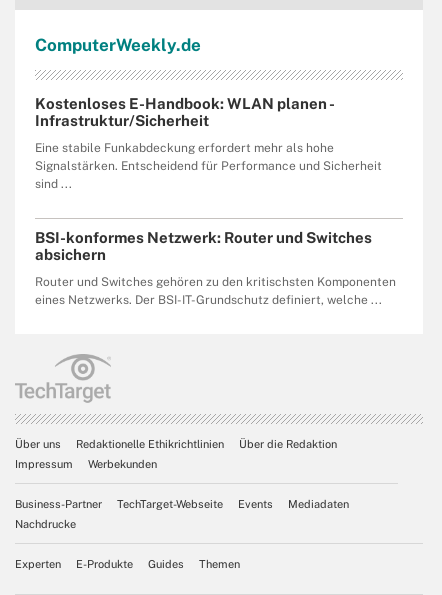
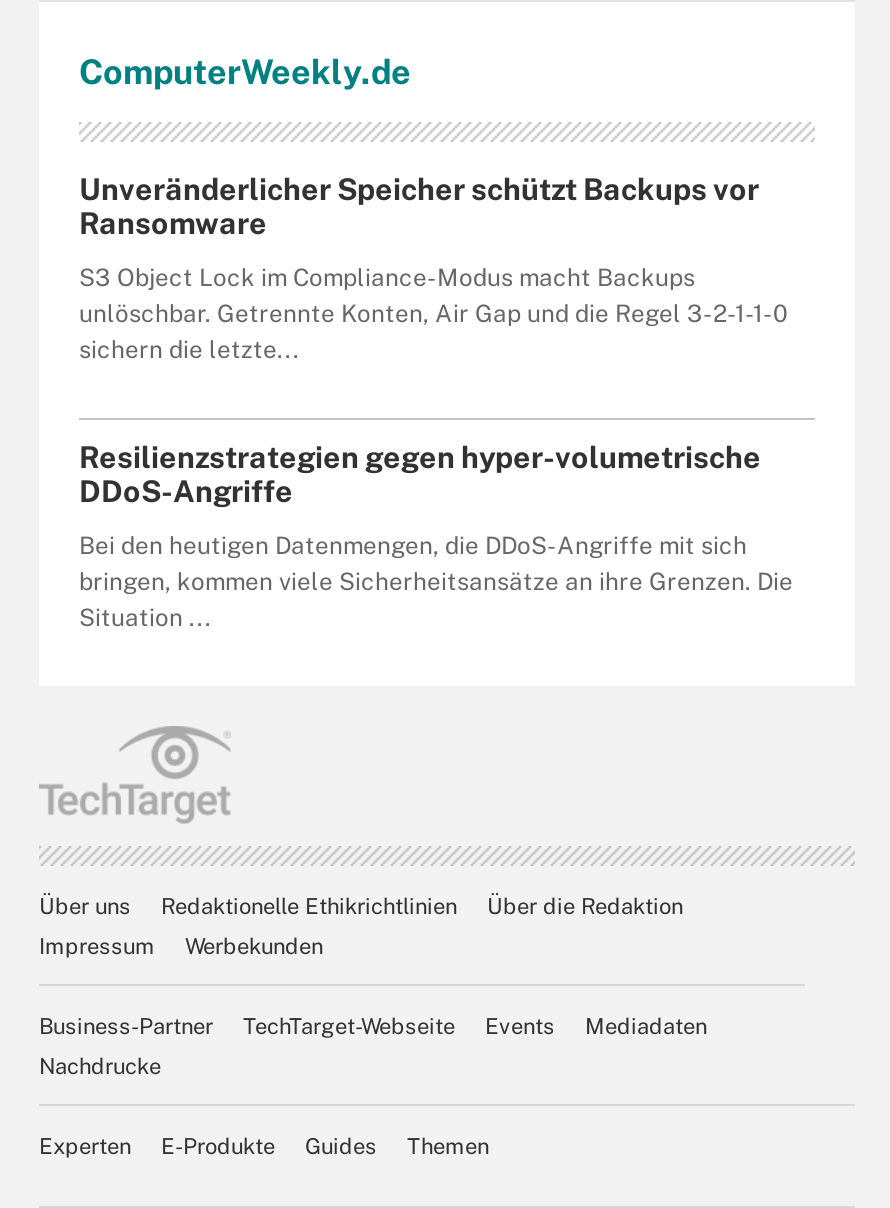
- Kostenloses E-Handbook: WLAN planen -
- Infrastruktur/Sicherheit
+ Unveränderlicher Speicher schützt Backups vor
+ Ransomware

- Eine stabile Funkabdeckung erfordert mehr als hohe
- Signalstärken. Entscheidend für Performance und Sicherheit
- sind ...
+ S3 Object Lock im Compliance-Modus macht Backups
+ unlöschbar. Getrennte Konten, Air Gap und die Regel 3-2-1-1-0
+ sichern die letzte...

- BSI-konformes Netzwerk: Router und Switches
- absichern
+ Resilienzstrategien gegen hyper-volumetrische
+ DDoS-Angriffe

- Router und Switches gehören zu den kritischsten Komponenten
- eines Netzwerks. Der BSI-IT-Grundschutz definiert, welche ...
+ Bei den heutigen Datenmengen, die DDoS-Angriffe mit sich
+ bringen, kommen viele Sicherheitsansätze an ihre Grenzen. Die
+ Situation ...
